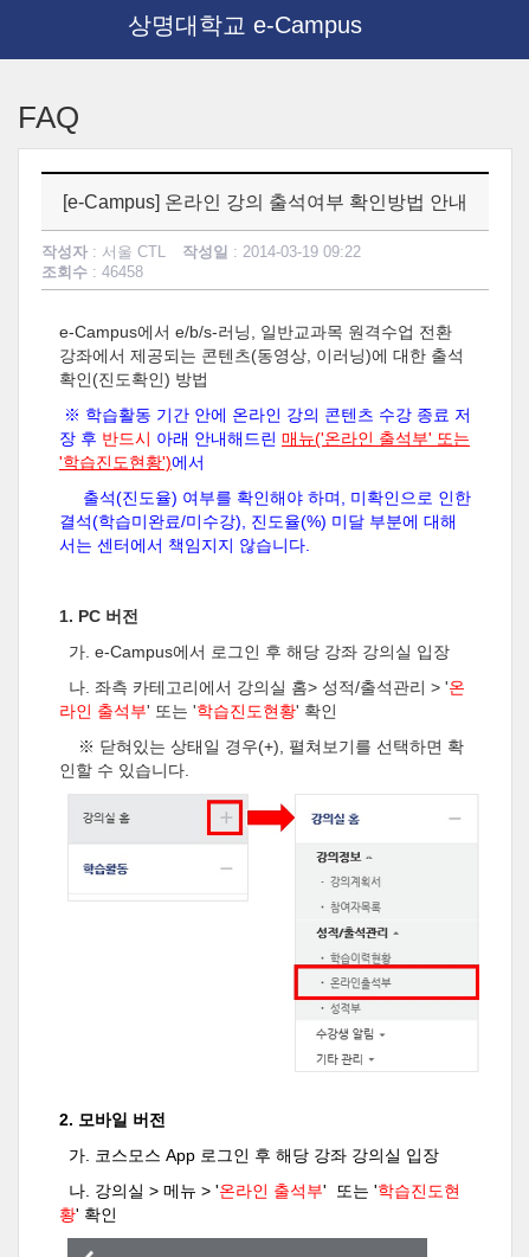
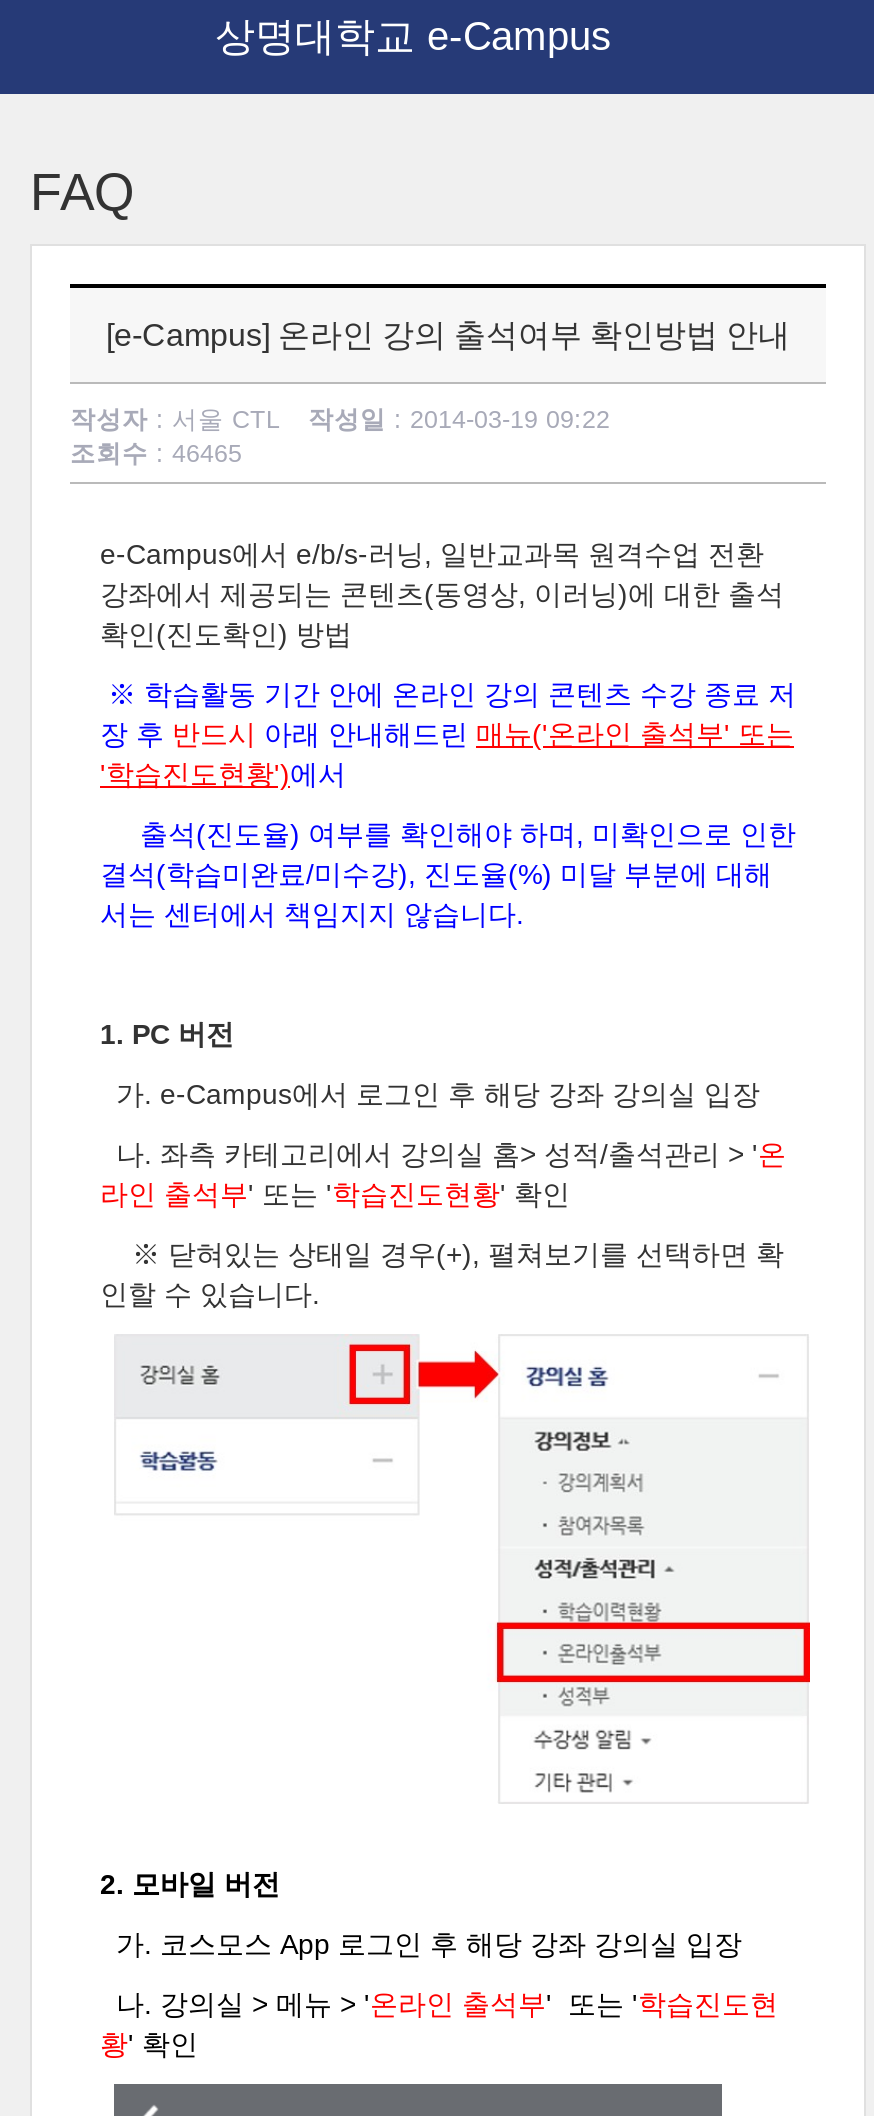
- 조회수: 46458
+ 조회수: 46465
